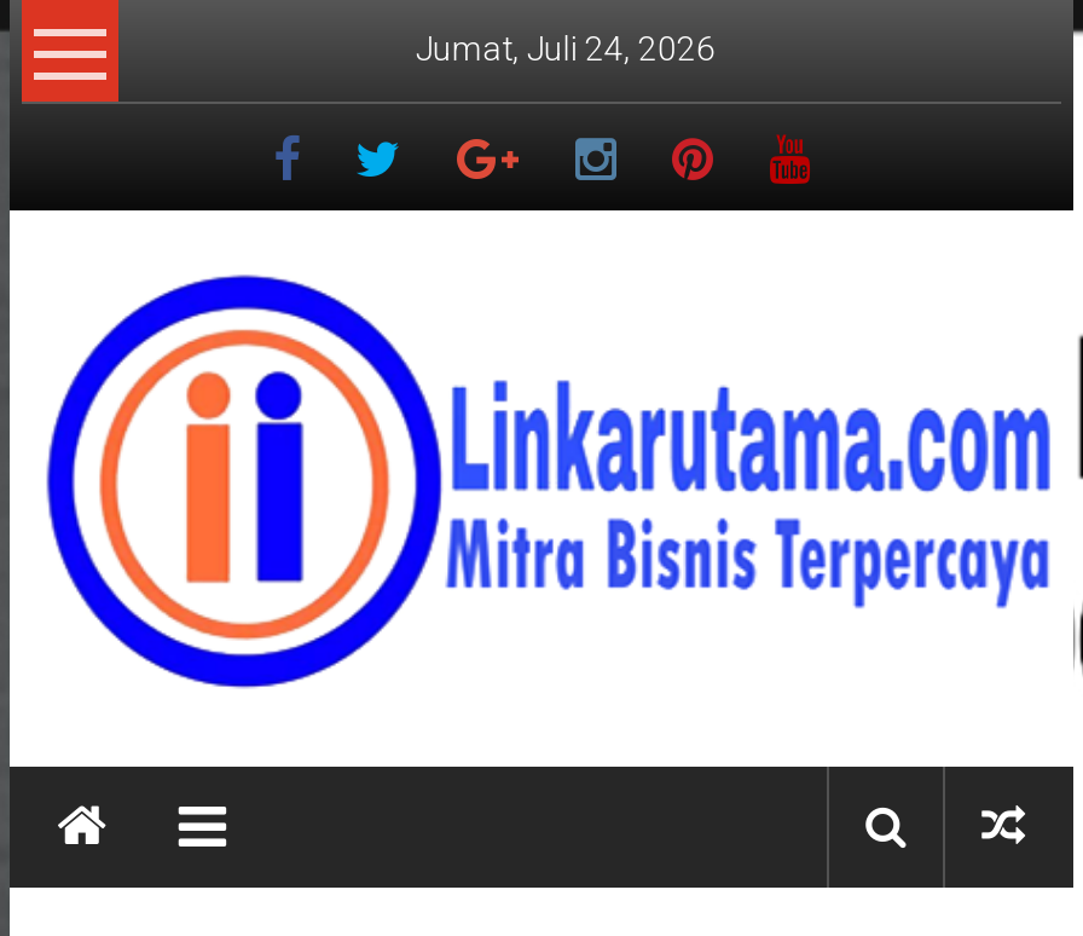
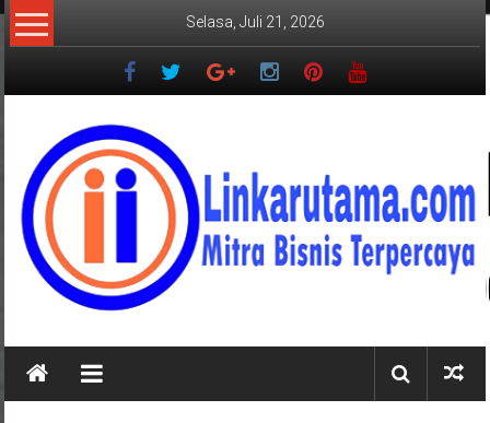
- Jumat, Juli 24, 2026
+ Selasa, Juli 21, 2026
